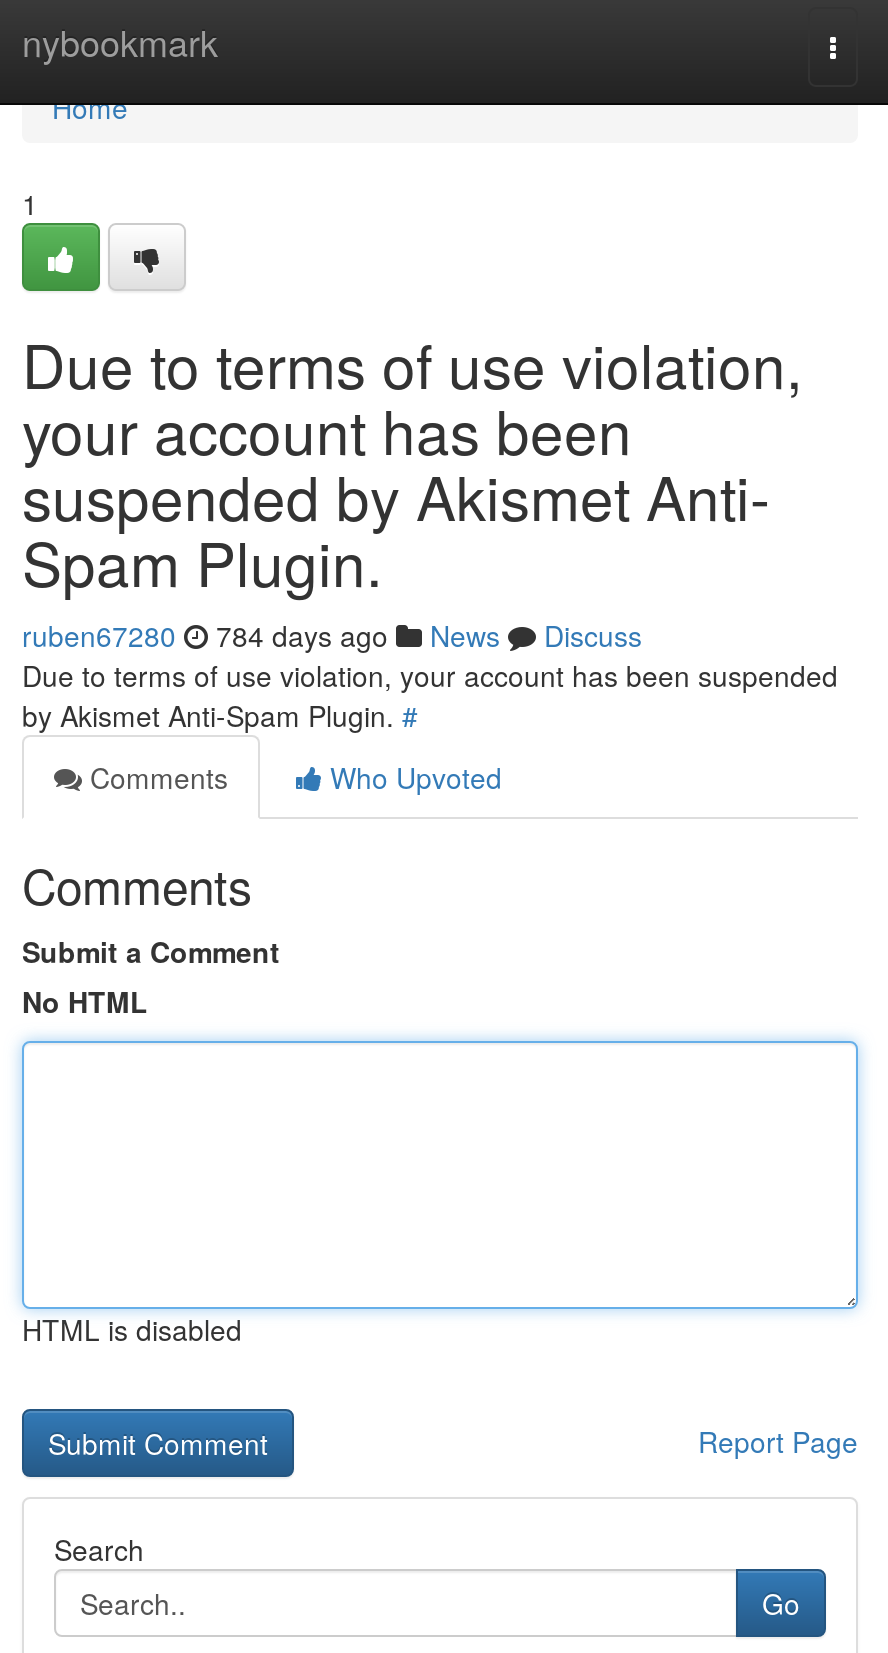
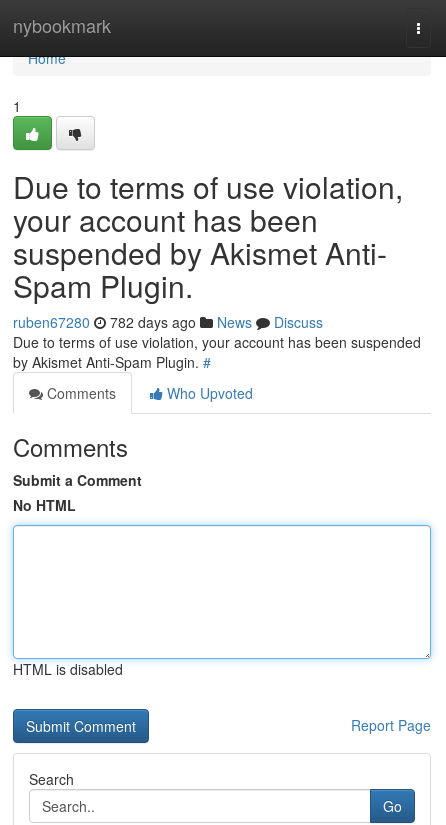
- ruben67280 784 days ago News Discuss
+ ruben67280 782 days ago News Discuss
